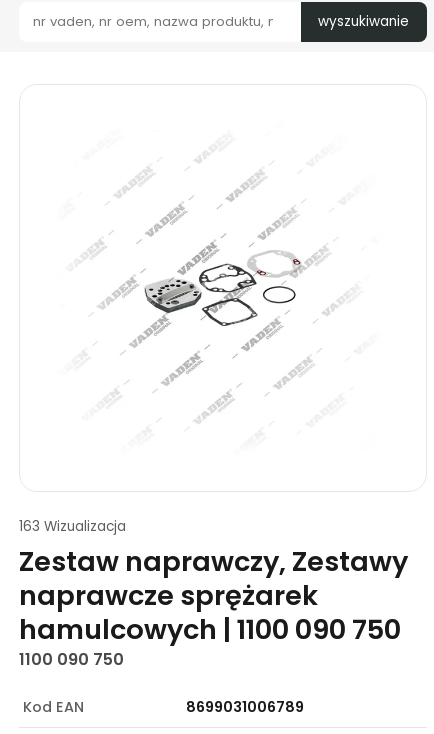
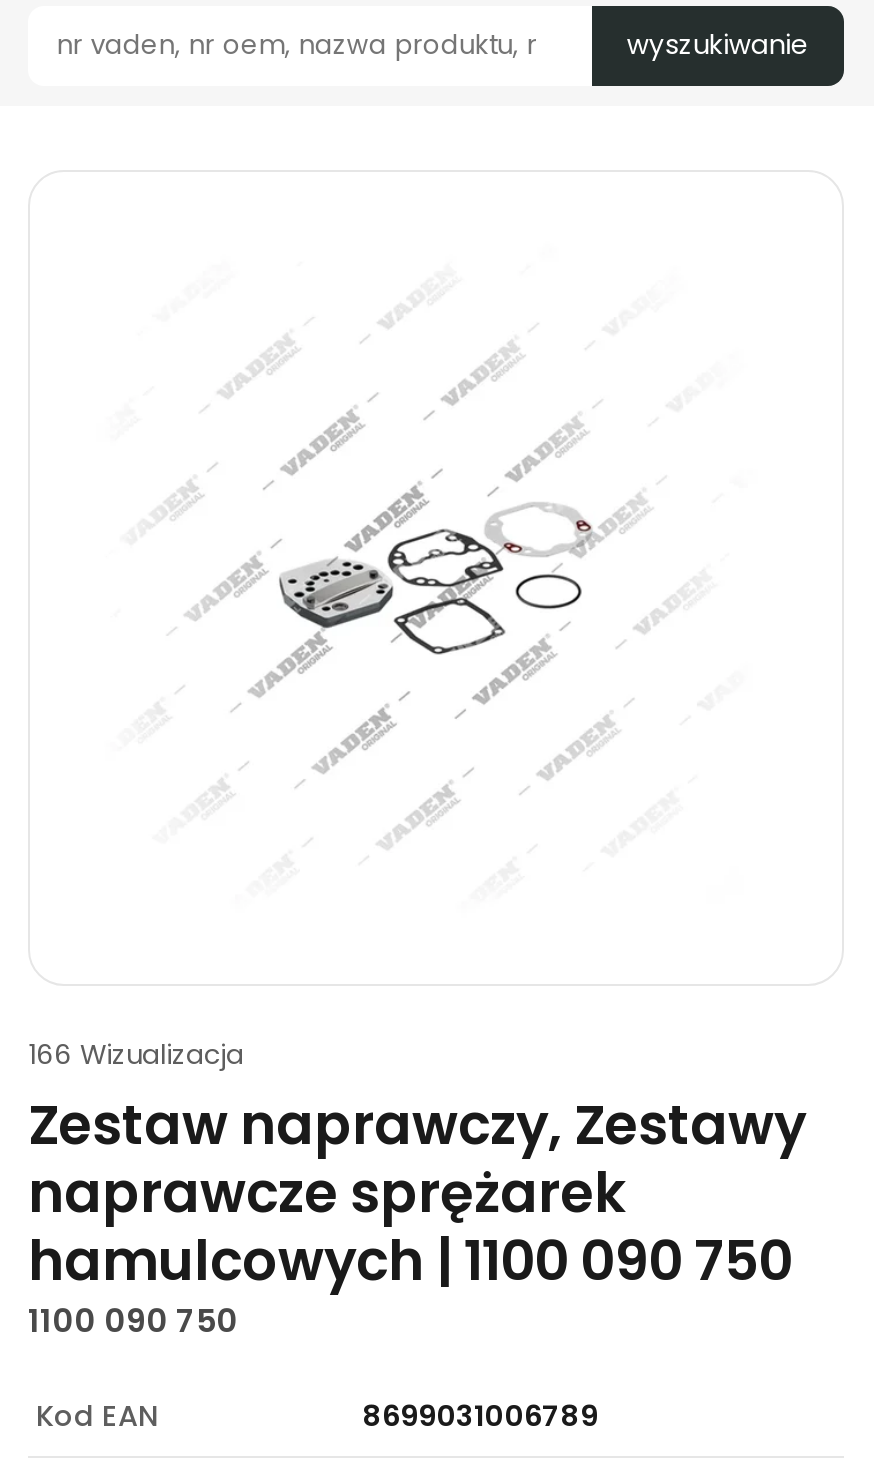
- 163 Wizualizacja
+ 166 Wizualizacja
